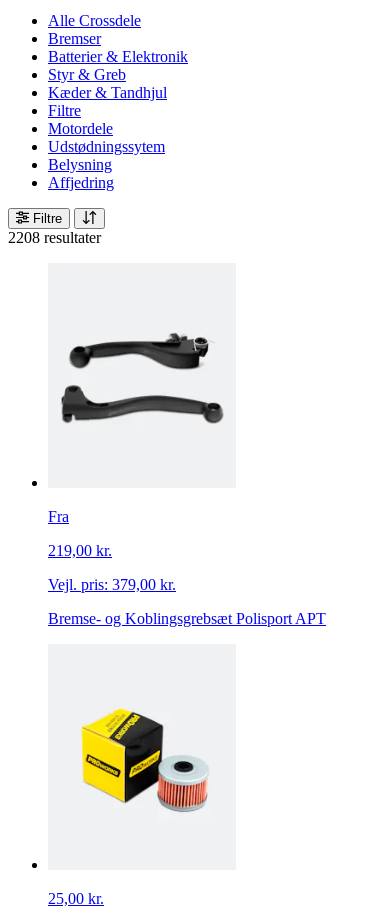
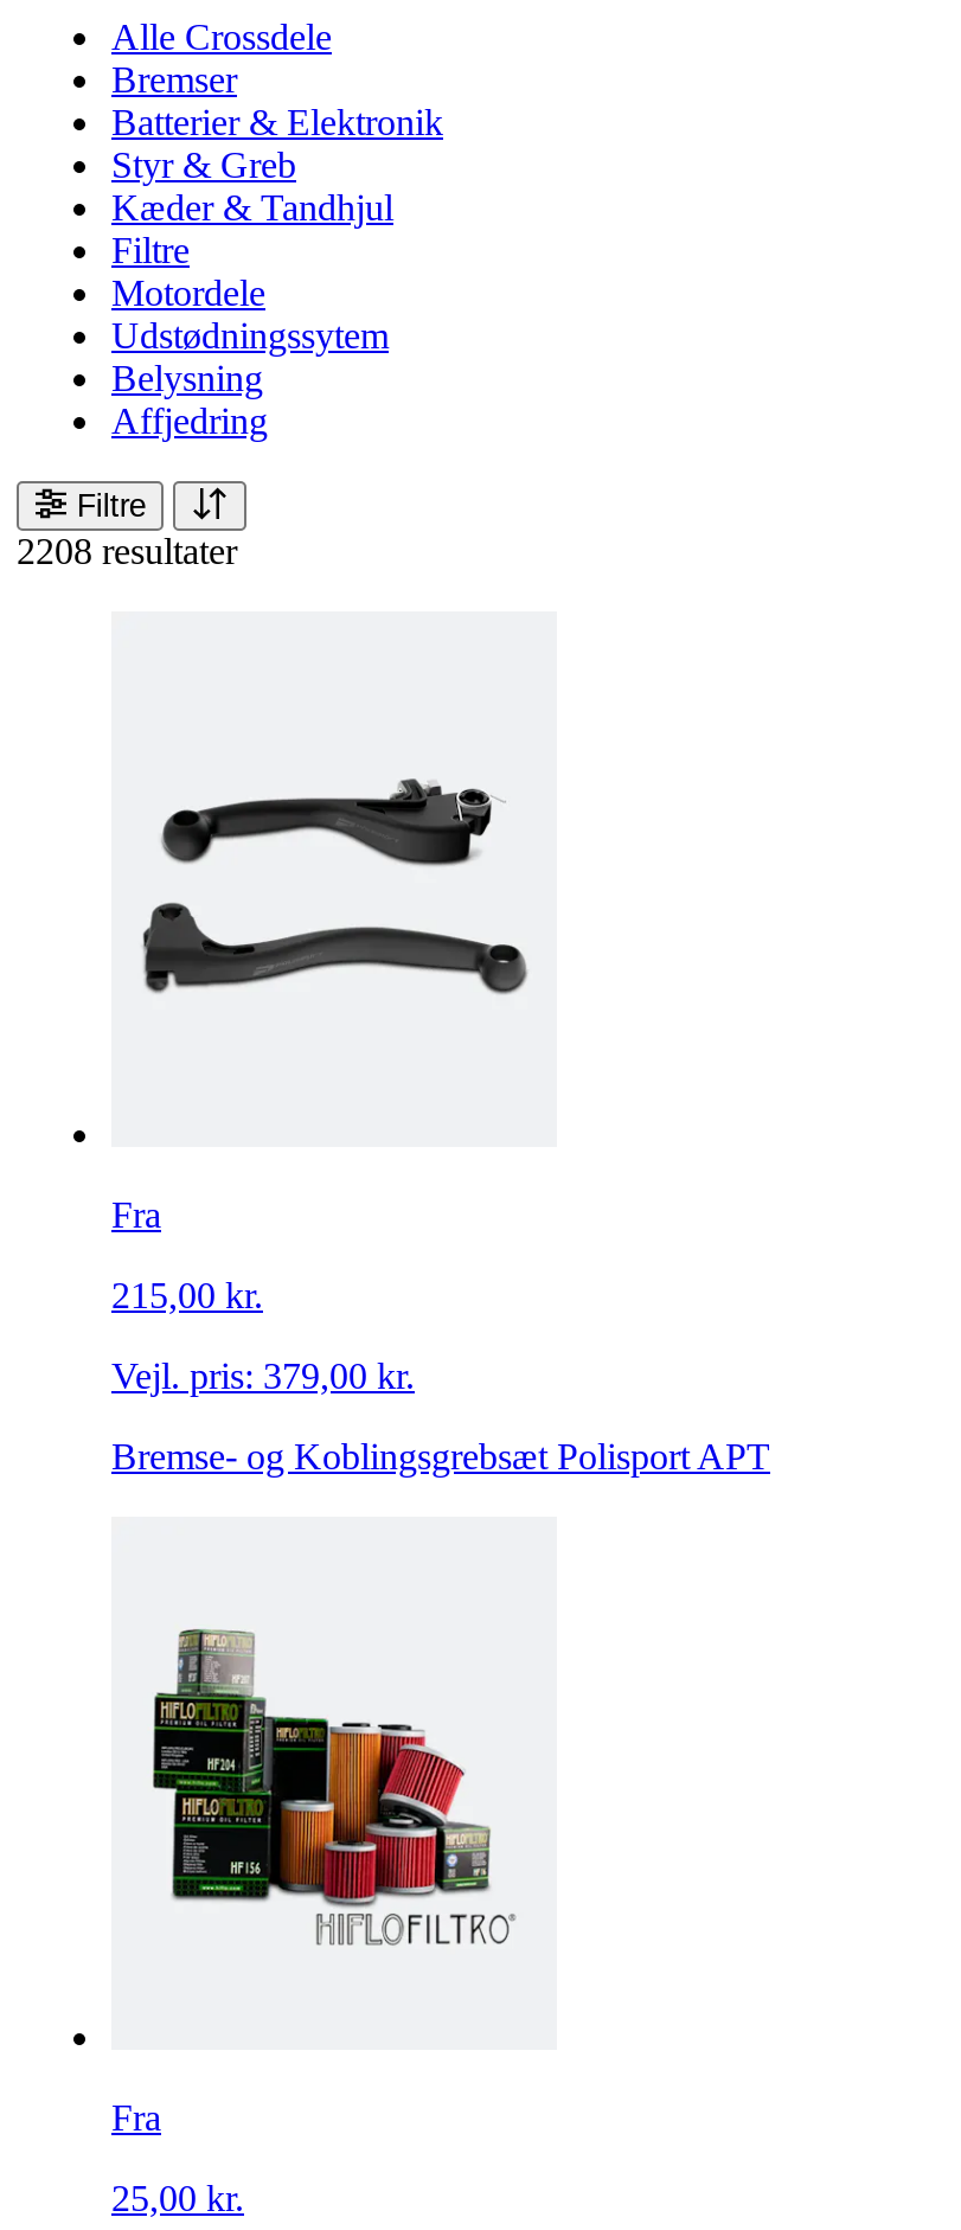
- 219,00 kr.
+ 215,00 kr.

+ Fra

- [image]
+ [image]
